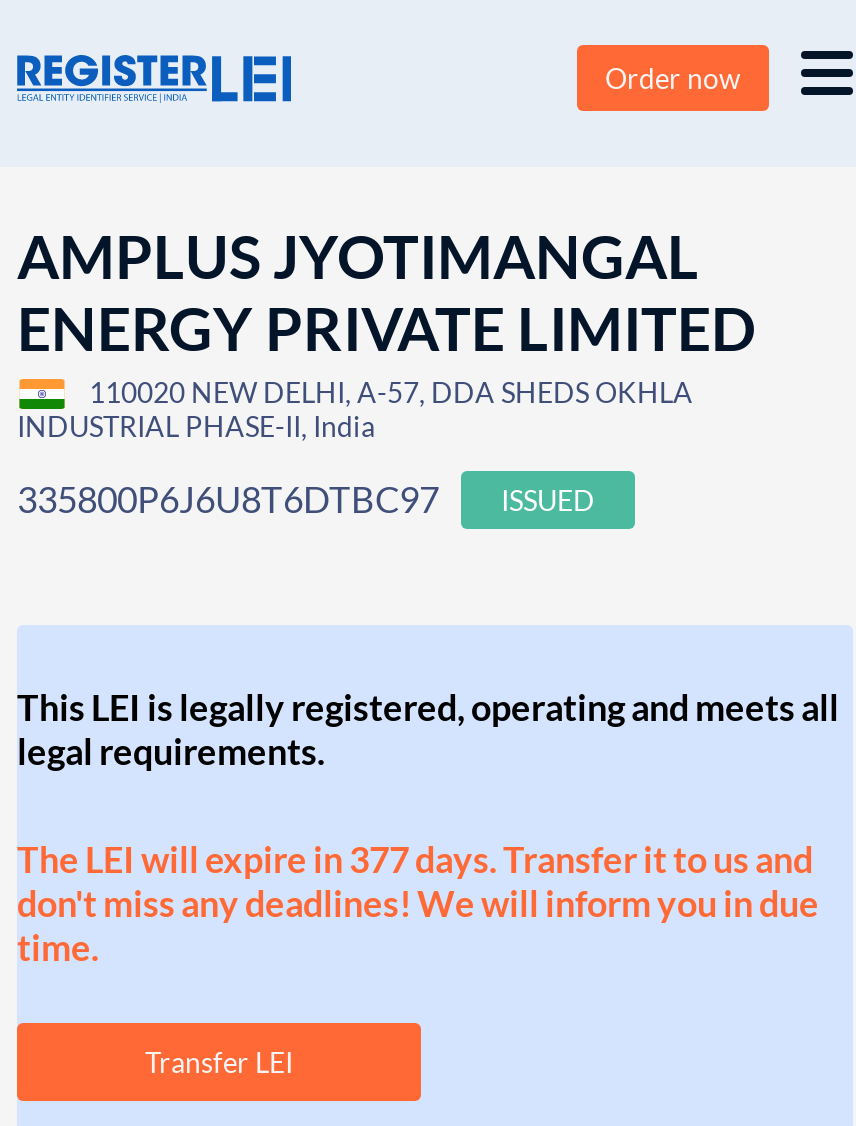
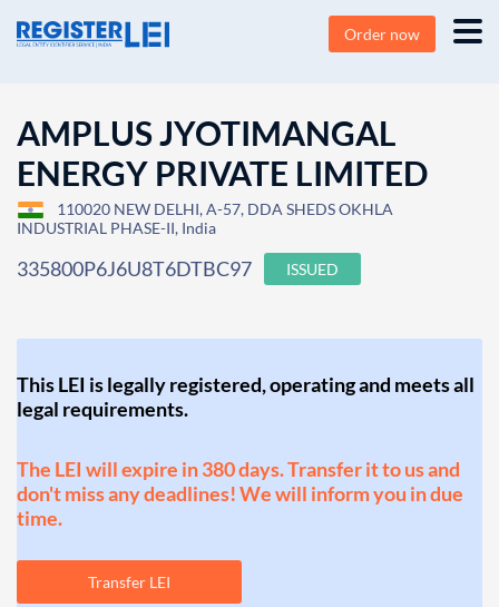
- The LEI will expire in 377 days. Transfer it to us and
+ The LEI will expire in 380 days. Transfer it to us and
